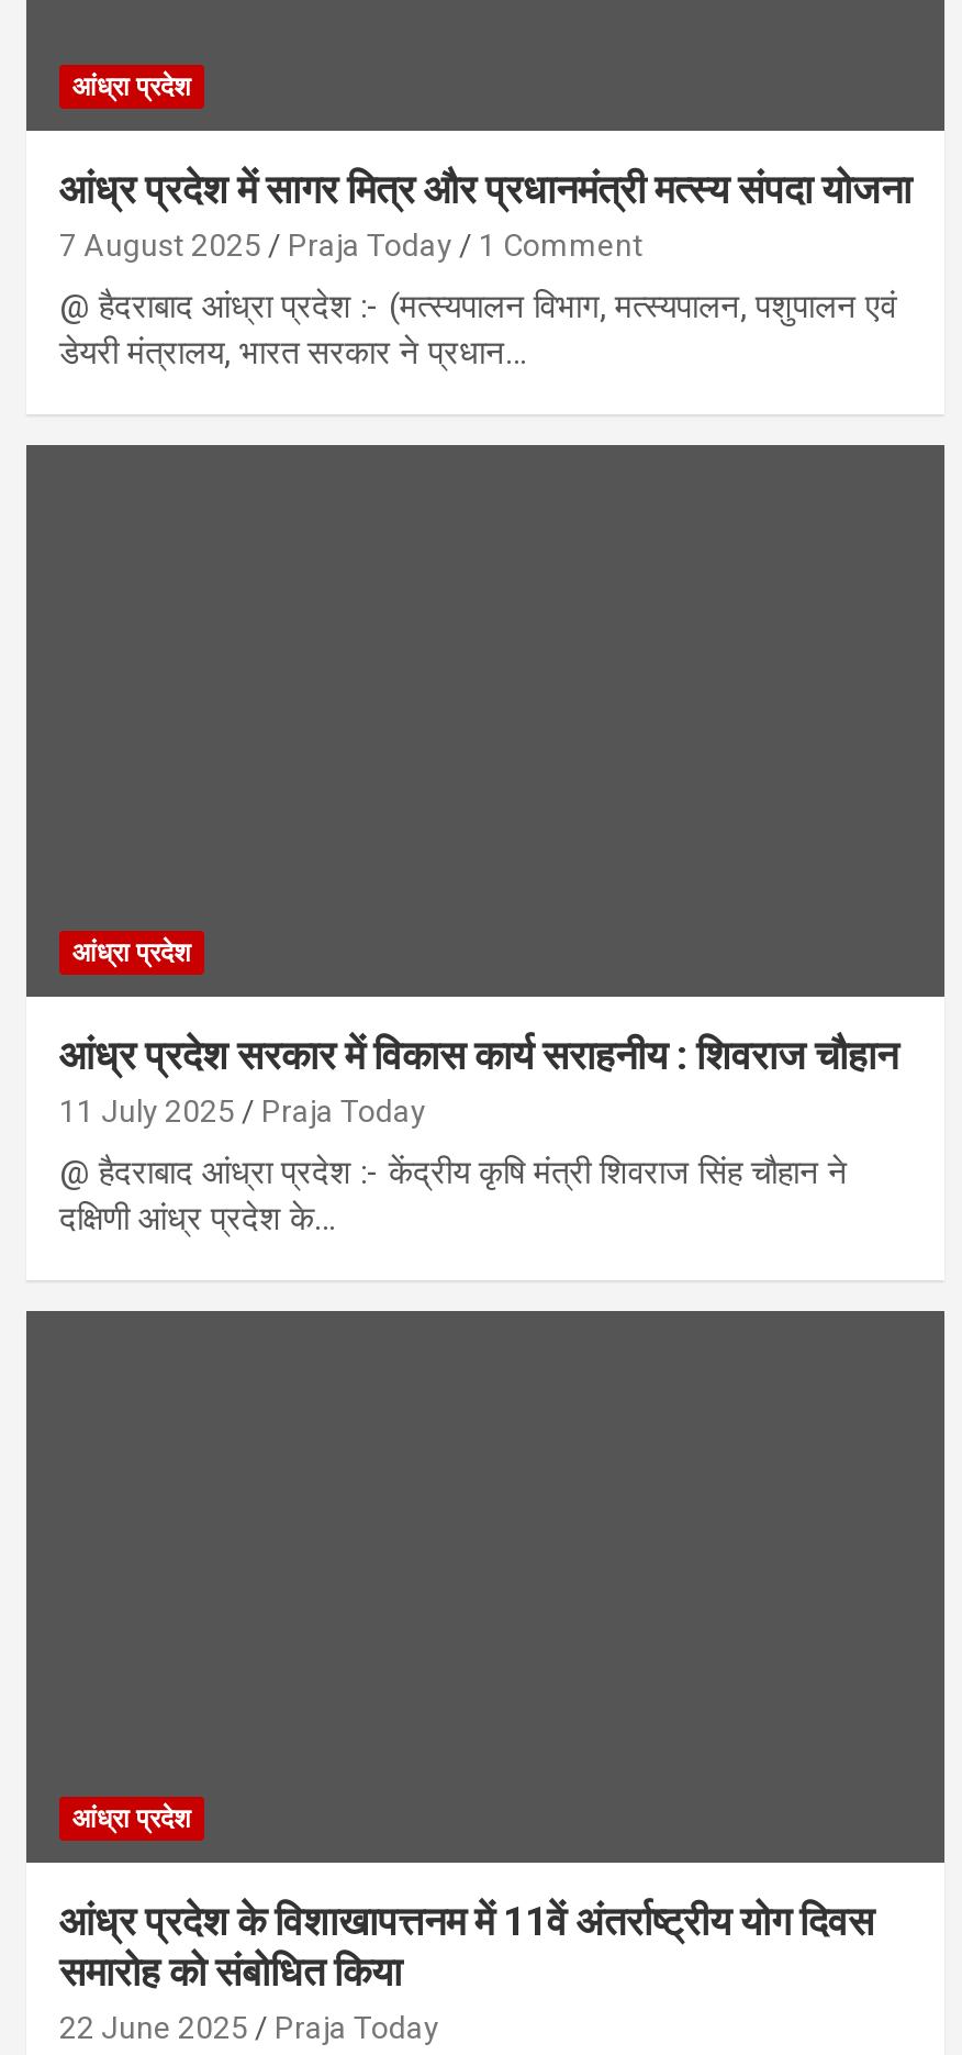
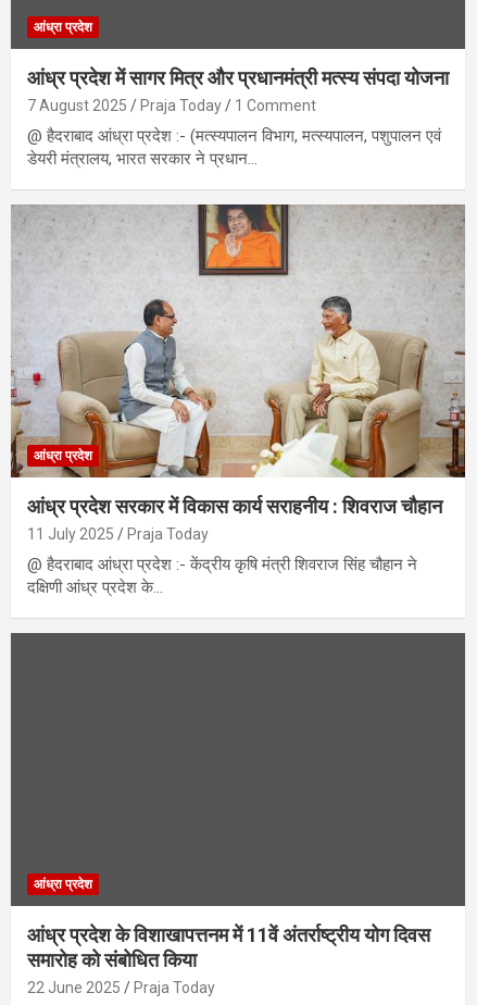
+ [image]
